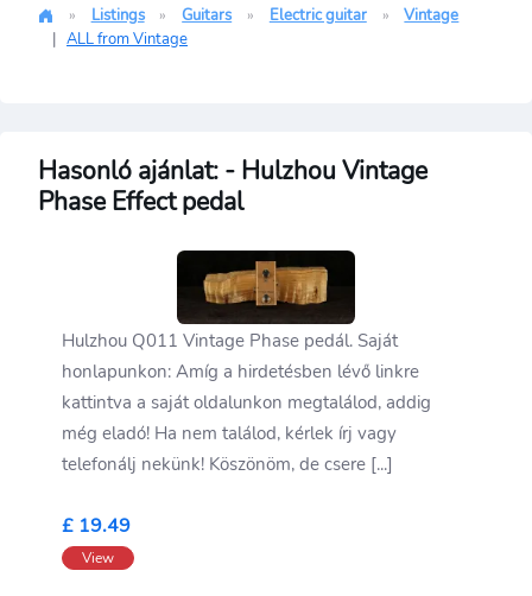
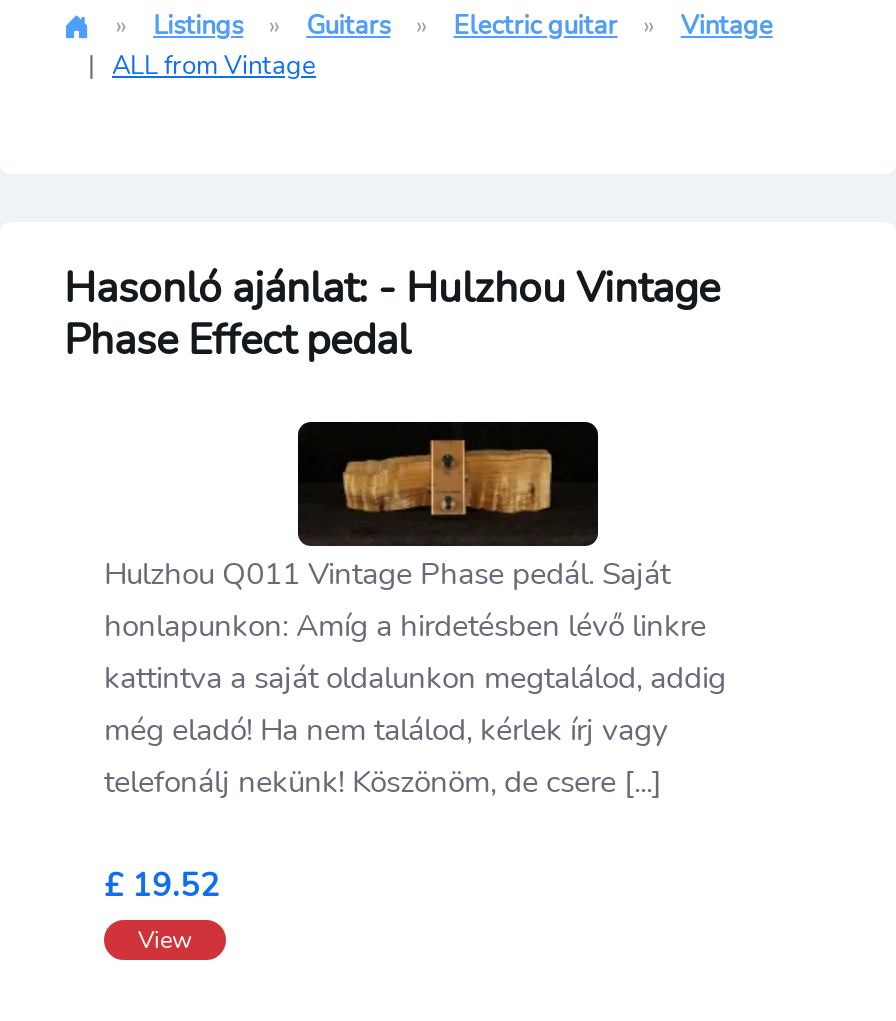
- £ 19.49
+ £ 19.52
